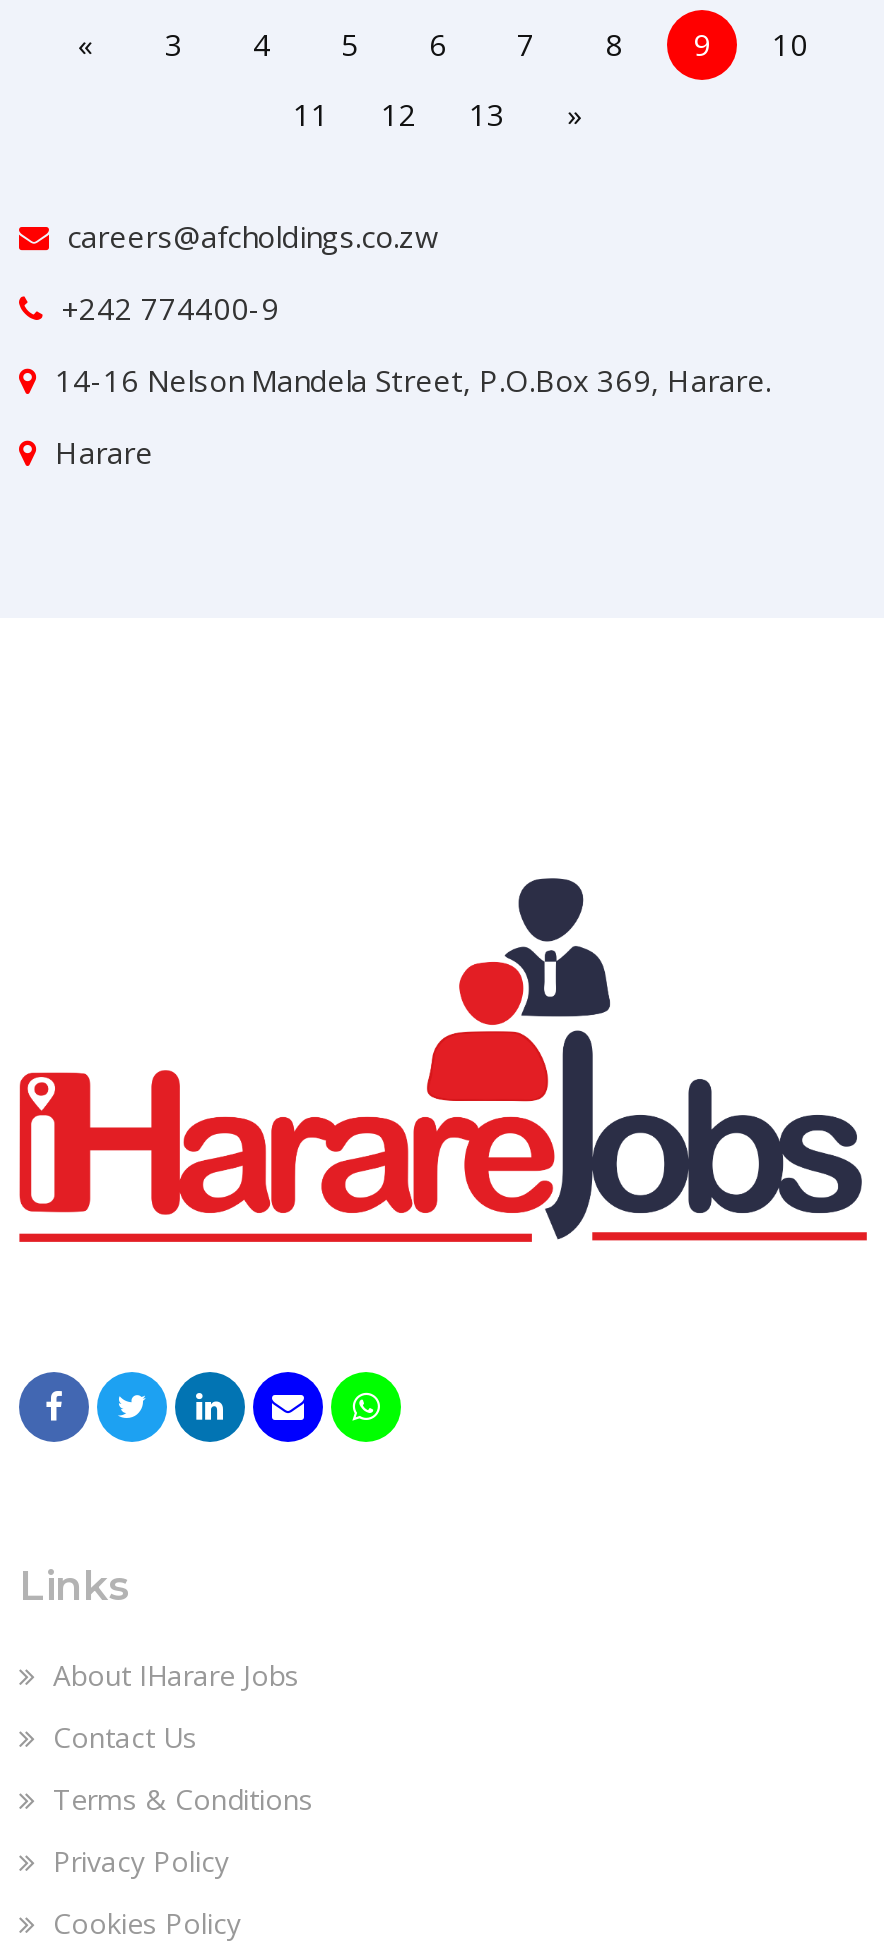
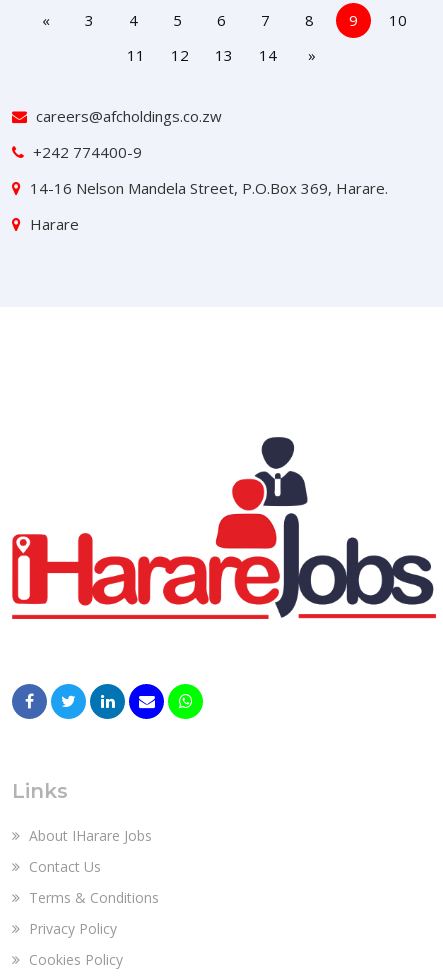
+ 14
